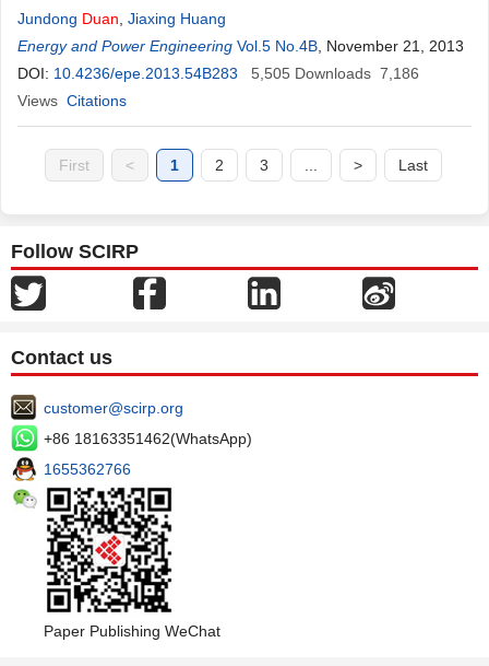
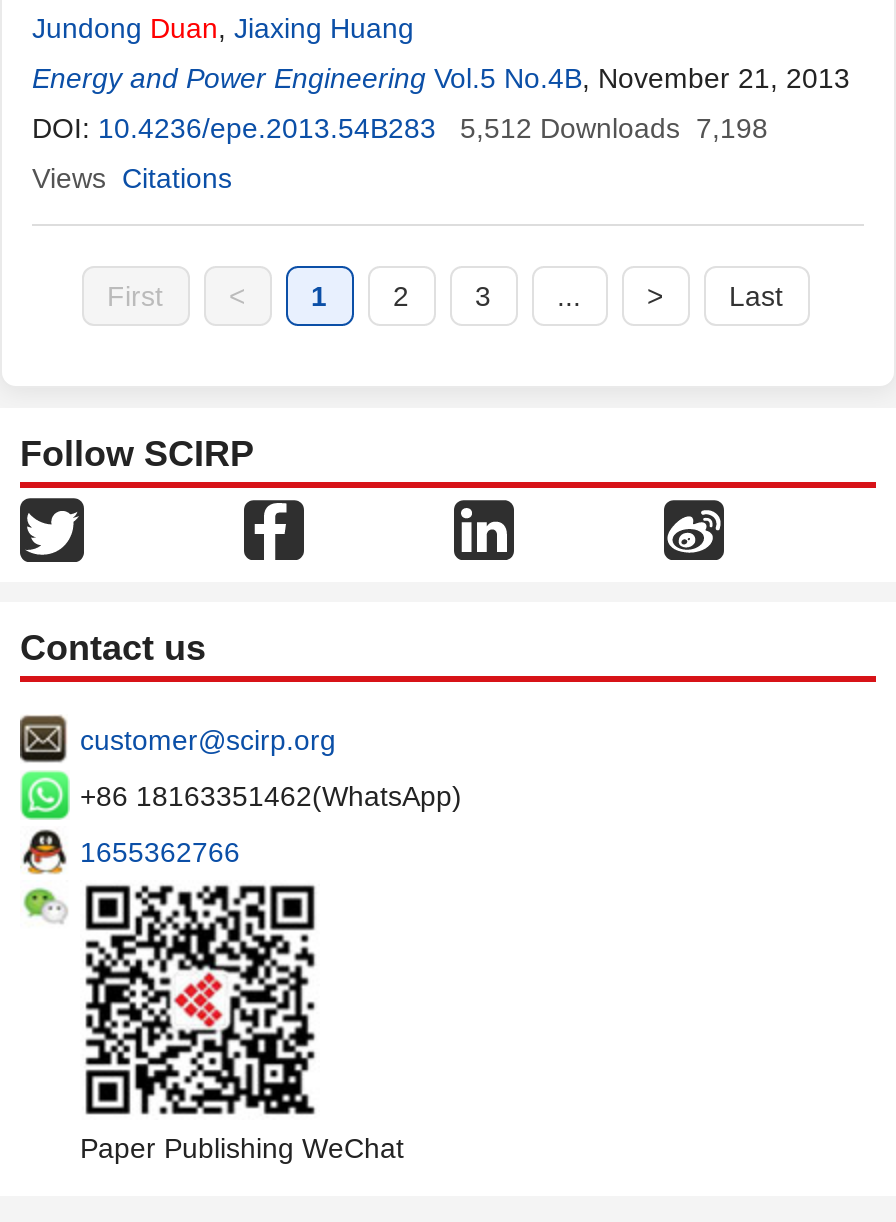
- DOI: 10.4236/epe.2013.54B283 5,505 Downloads 7,186
+ DOI: 10.4236/epe.2013.54B283 5,512 Downloads 7,198
